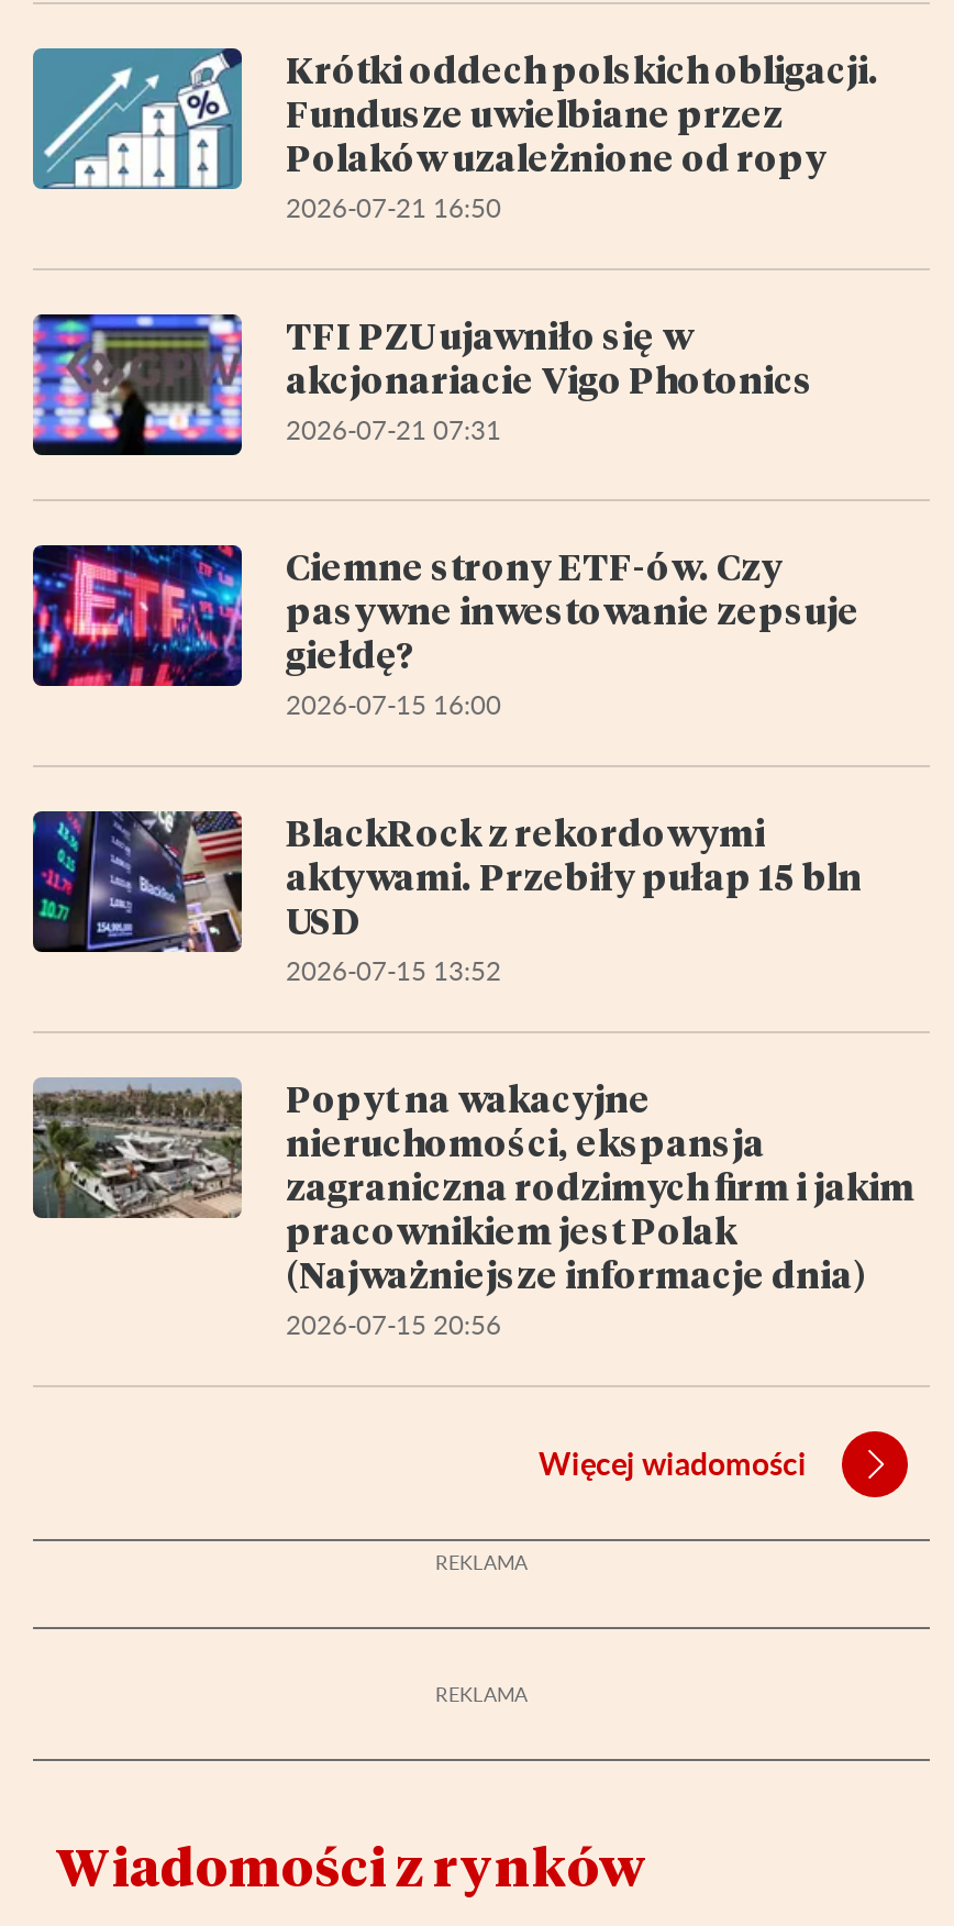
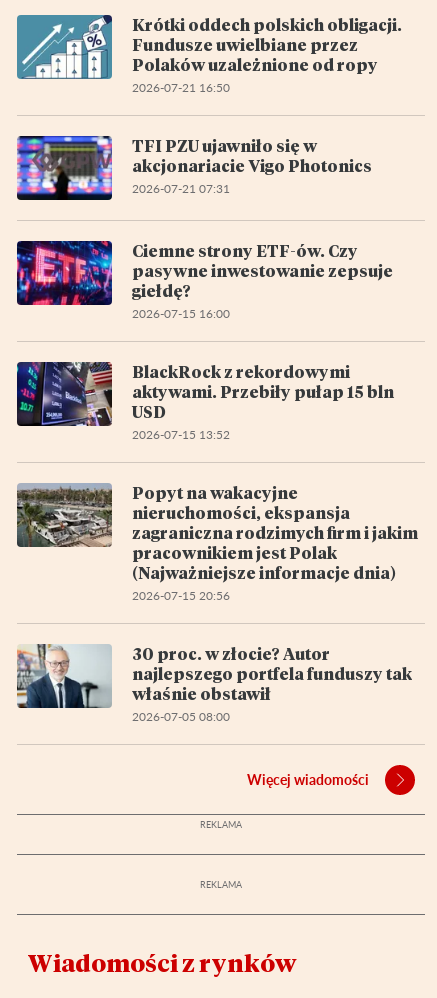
+ [image]
+ 30 proc. w złocie? Autor
+ najlepszego portfela funduszy tak
+ właśnie obstawił
+ 2026-07-05 08:00
